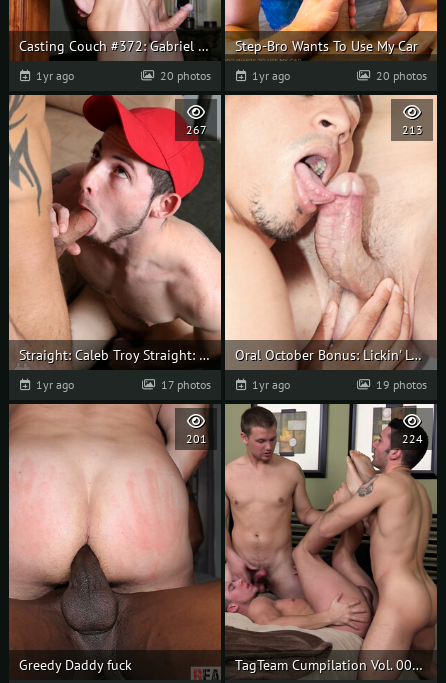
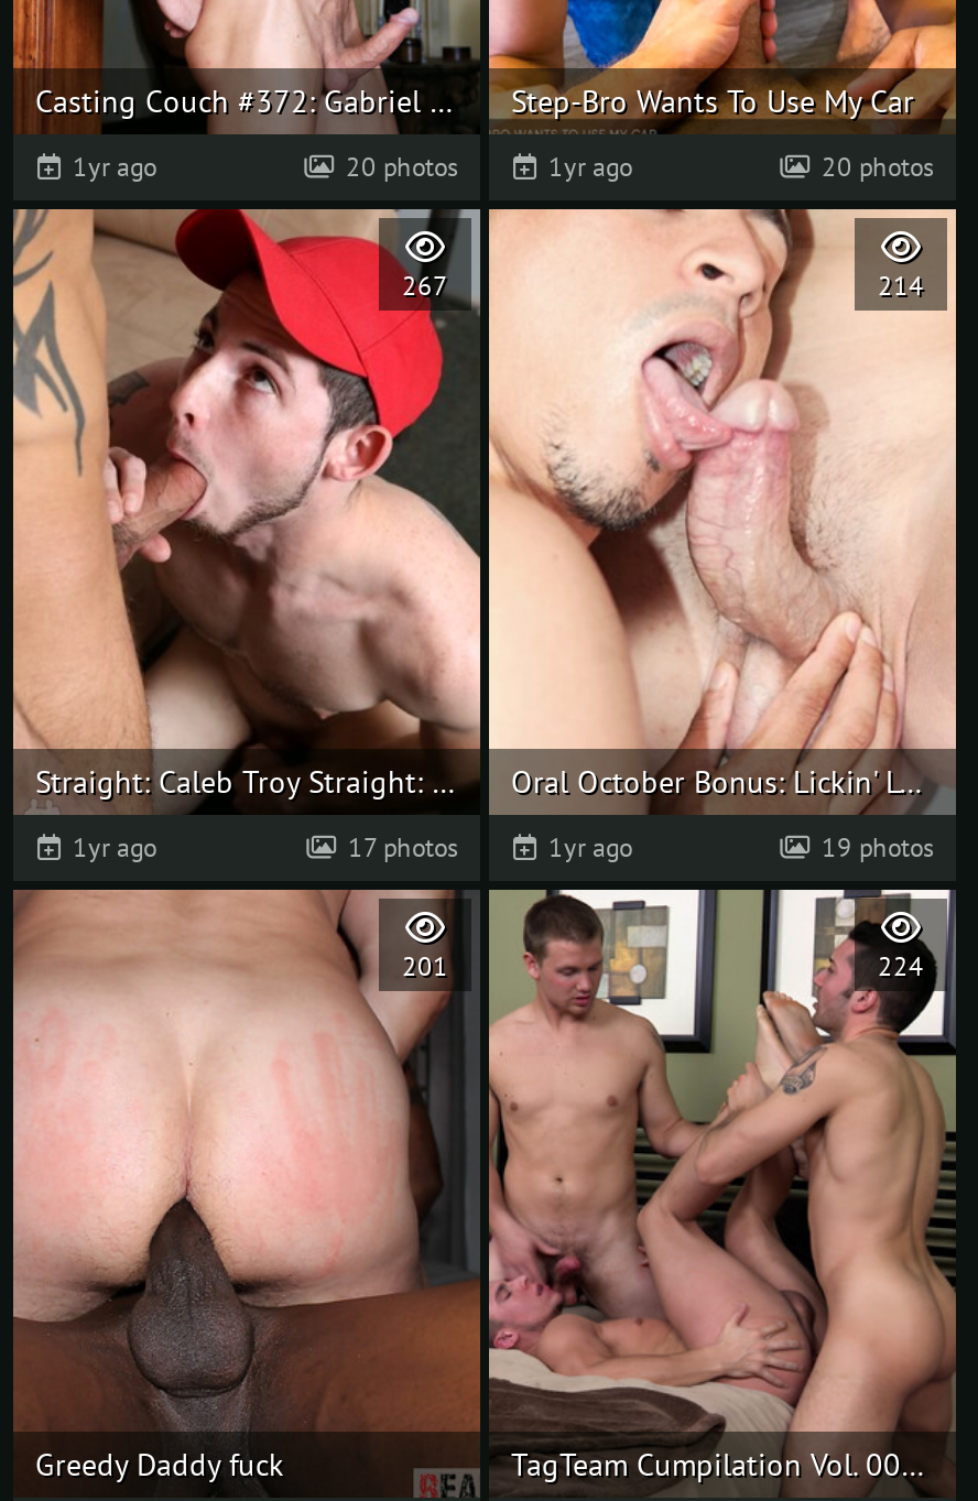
- 213
+ 214
